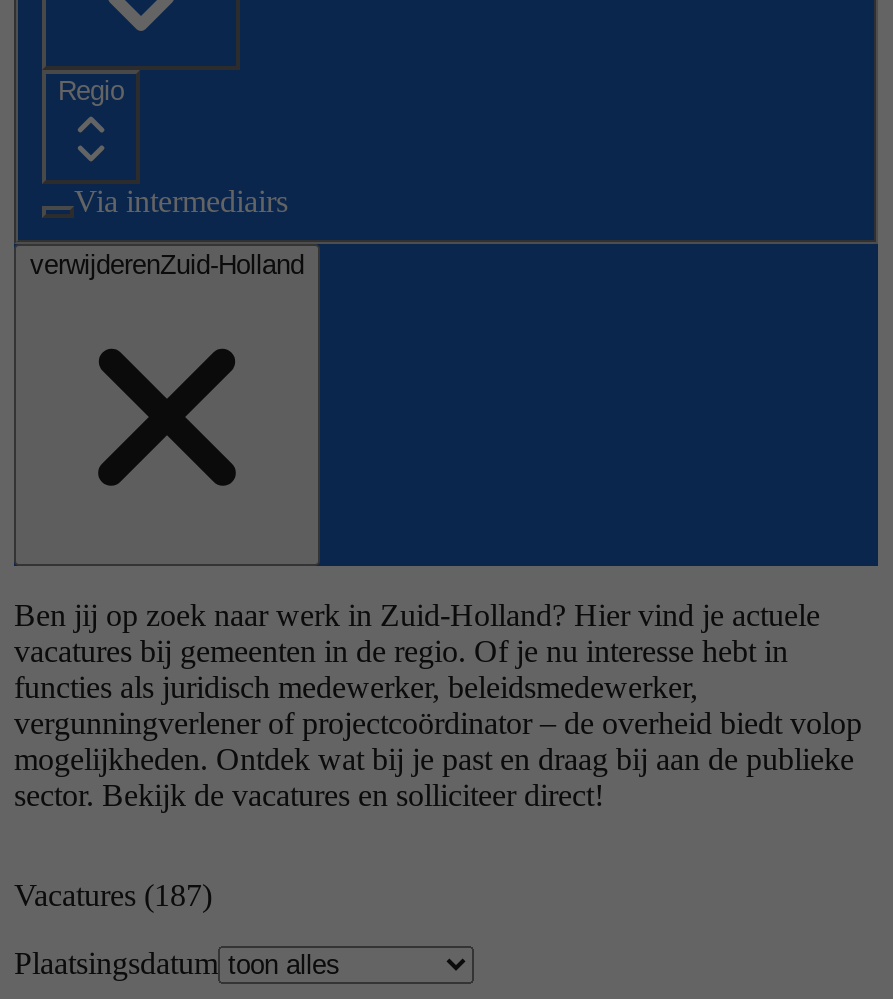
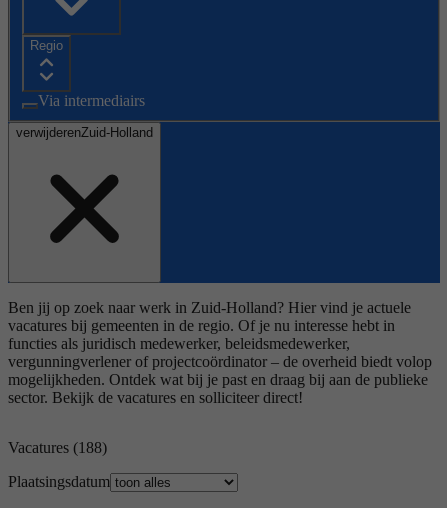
- Vacatures (187)
+ Vacatures (188)
